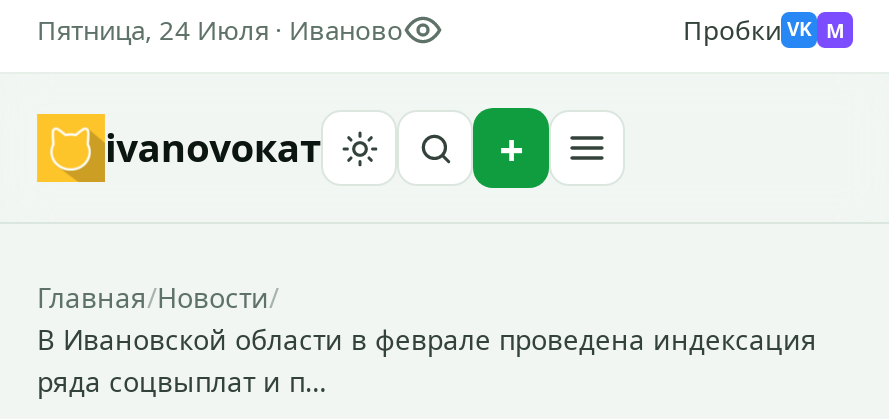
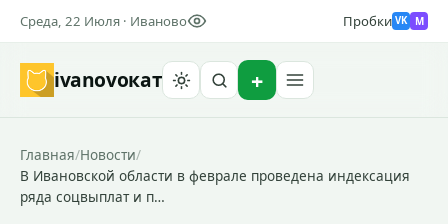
- Пятница, 24 Июля · Иваново
+ Среда, 22 Июля · Иваново
